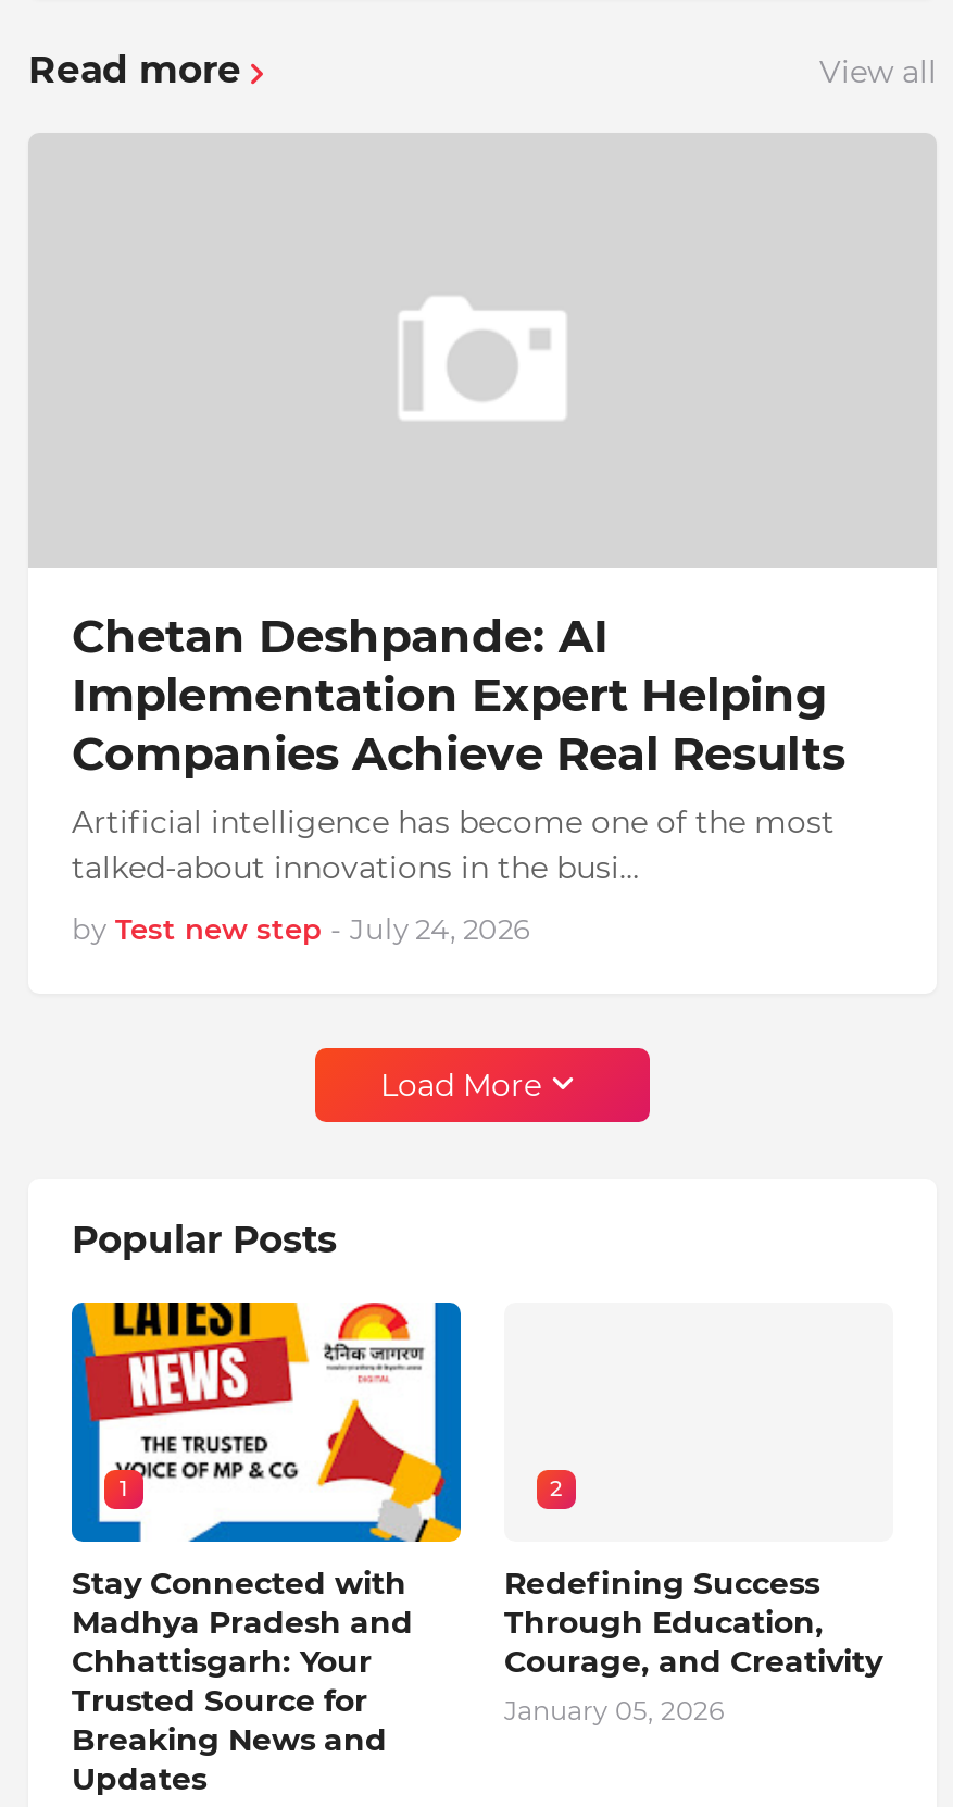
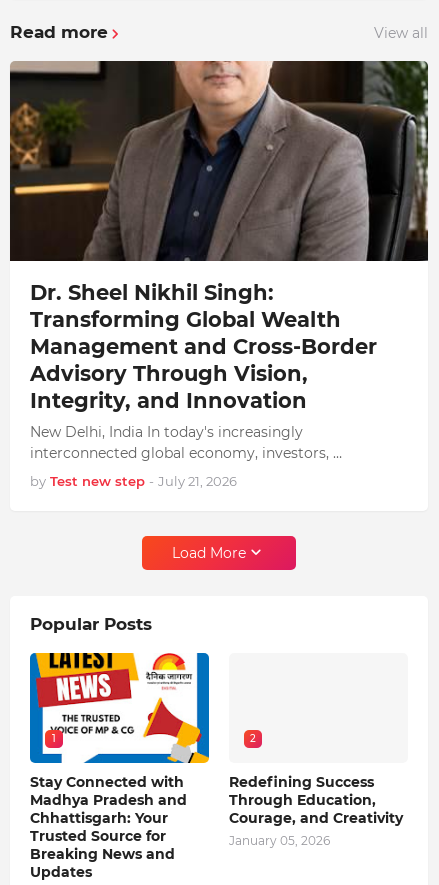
+ [image]

- Chetan Deshpande: AI
- Implementation Expert Helping
- Companies Achieve Real Results
- Artificial intelligence has become one of the most
- talked-about innovations in the busi…
+ Dr. Sheel Nikhil Singh:
+ Transforming Global Wealth
+ Management and Cross-Border
+ Advisory Through Vision,
+ Integrity, and Innovation
+ New Delhi, India In today's increasingly
+ interconnected global economy, investors, …

- by Test new step - July 24, 2026
+ by Test new step - July 21, 2026
